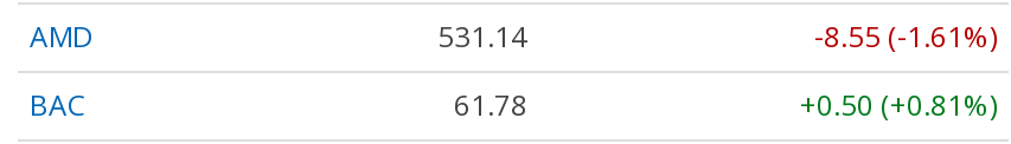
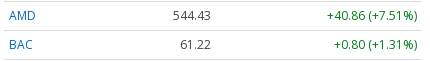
- 531.14
+ 544.43

- -8.55 (-1.61%)
+ +40.86 (+7.51%)

- 61.78
+ 61.22

- +0.50 (+0.81%)
+ +0.80 (+1.31%)
